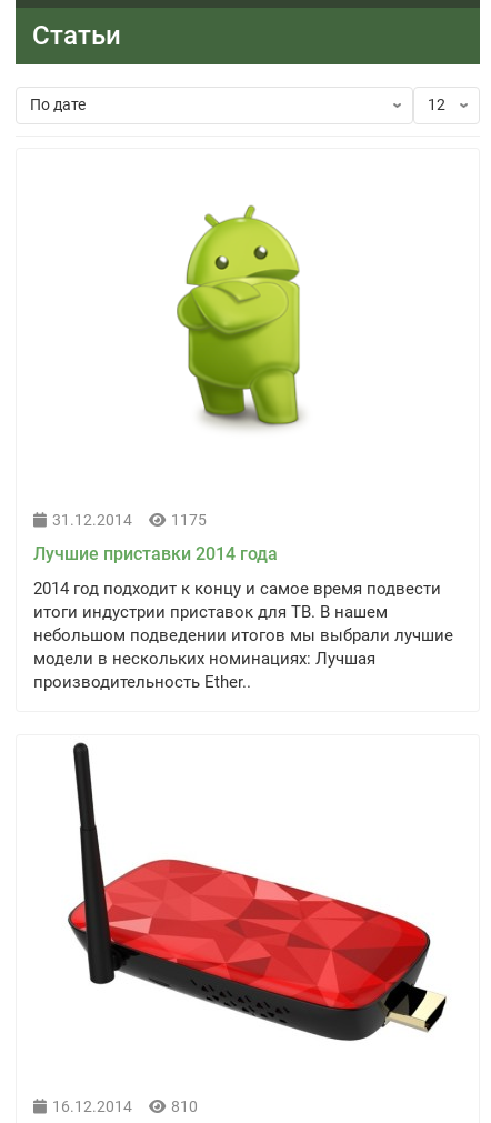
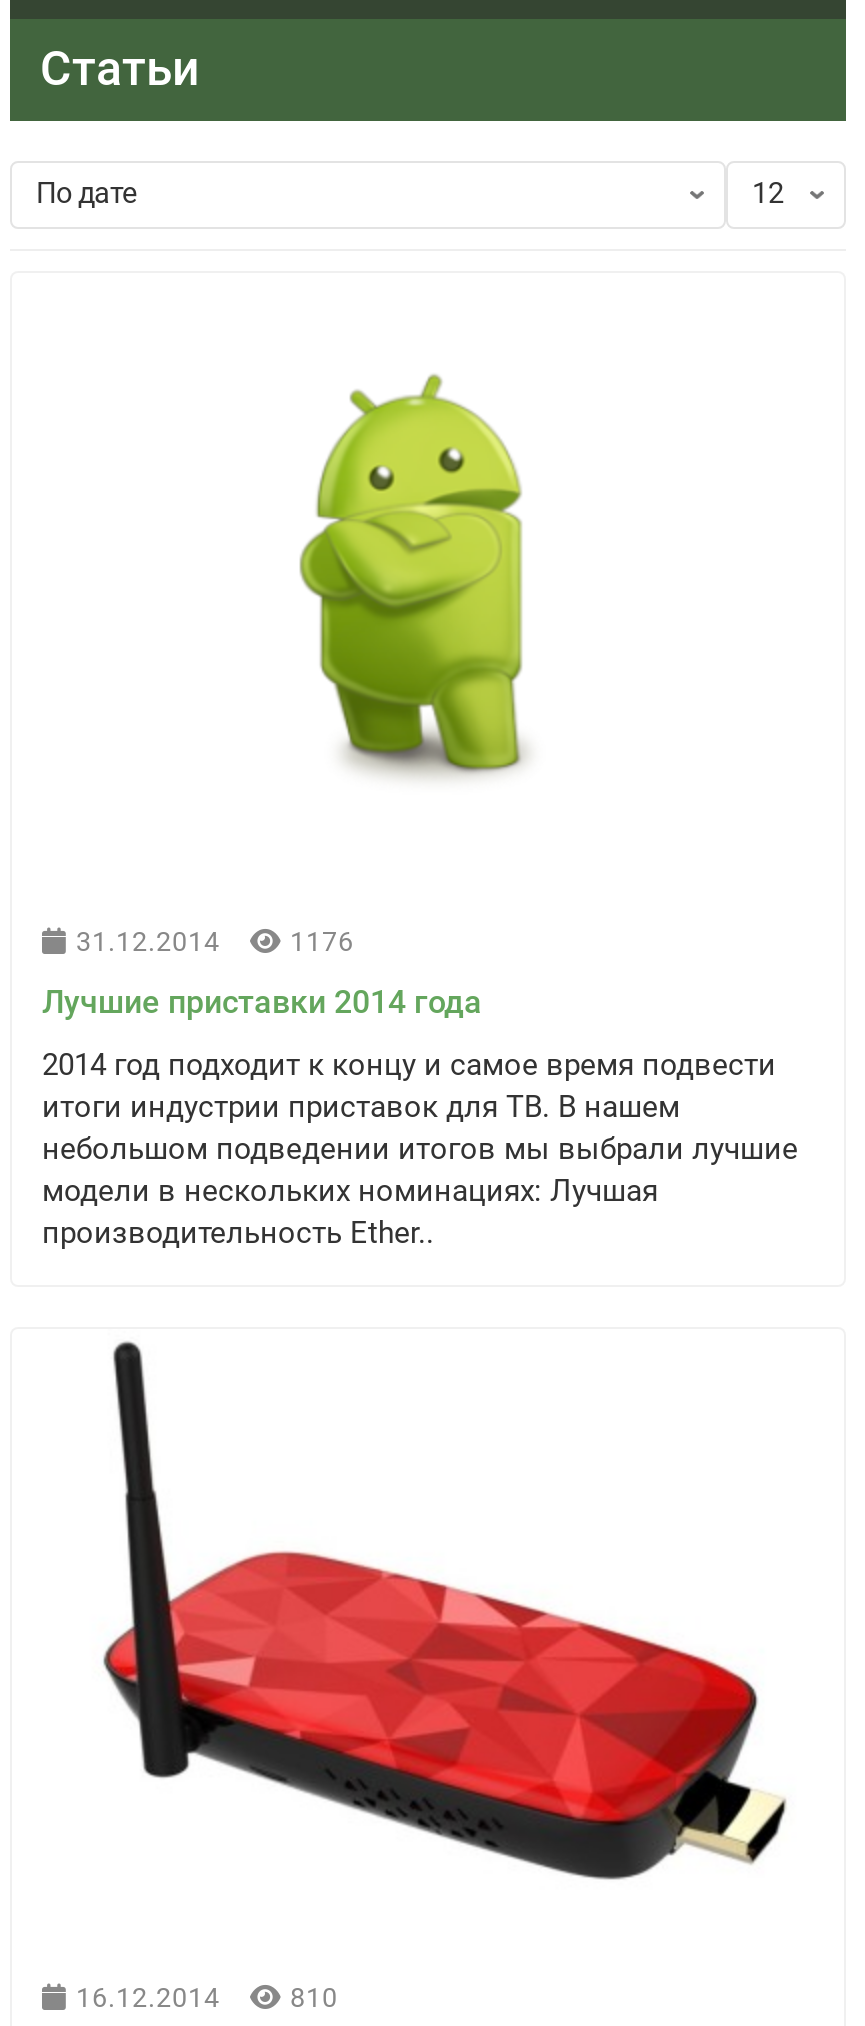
- 1175
+ 1176
